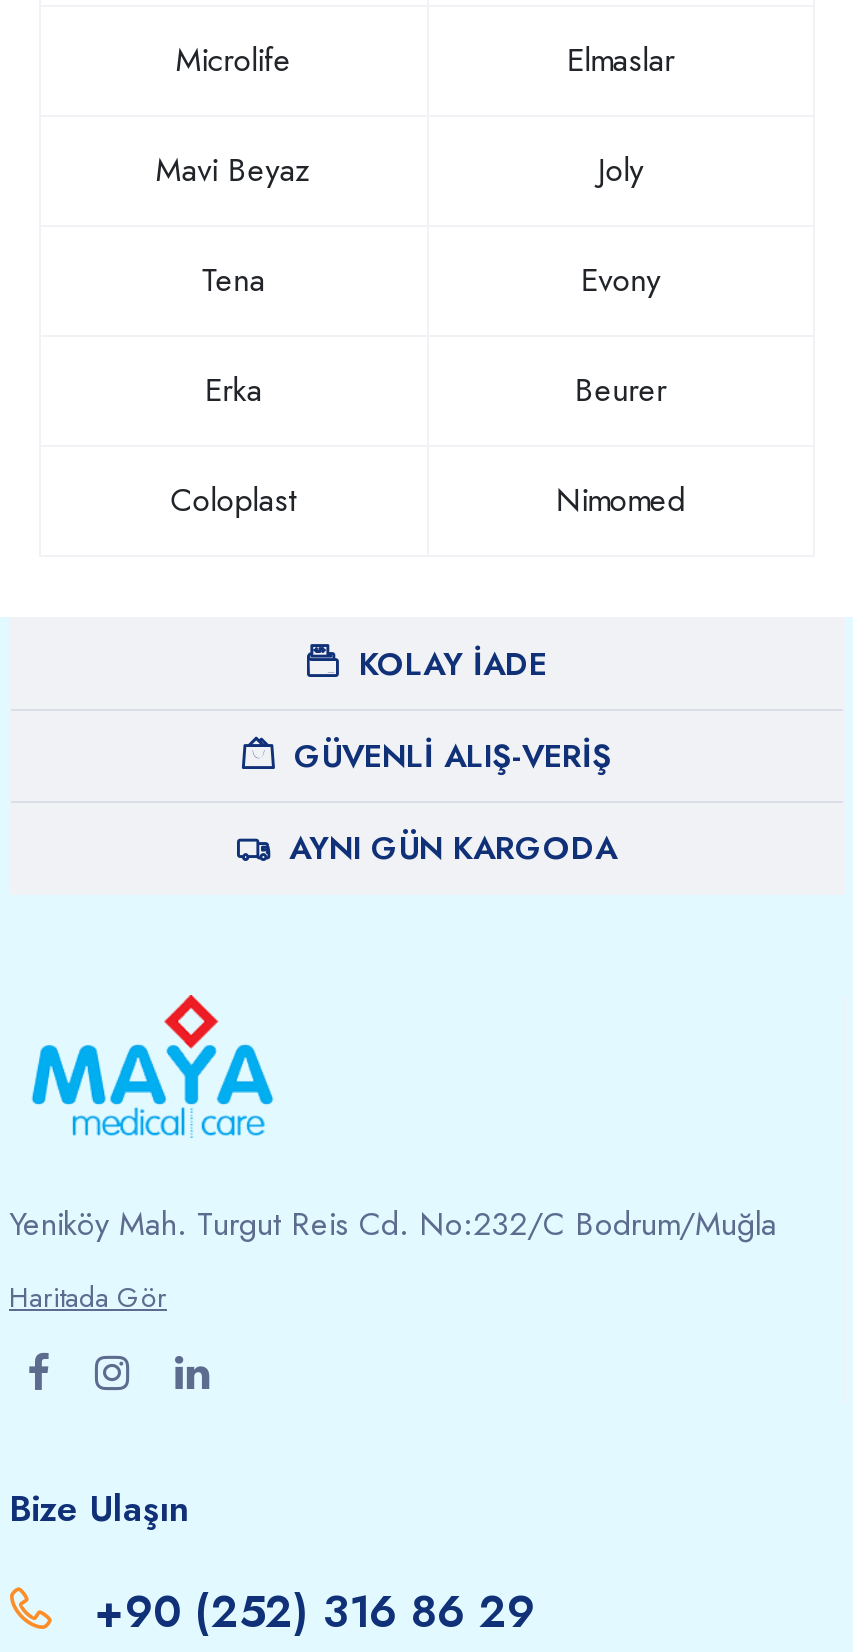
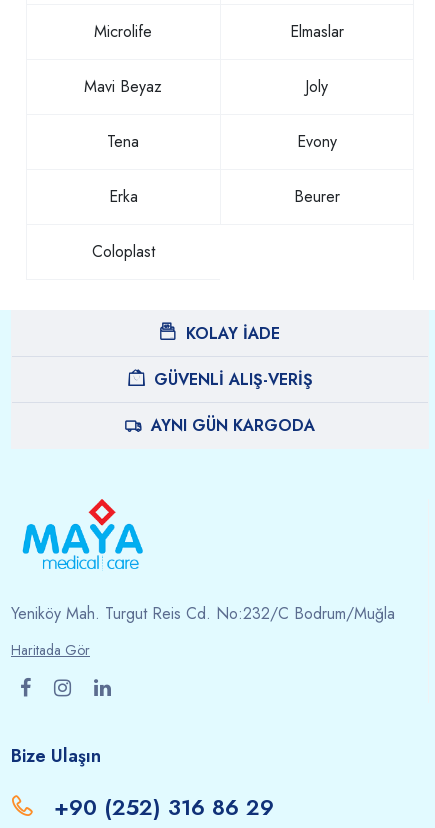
- Nimomed
